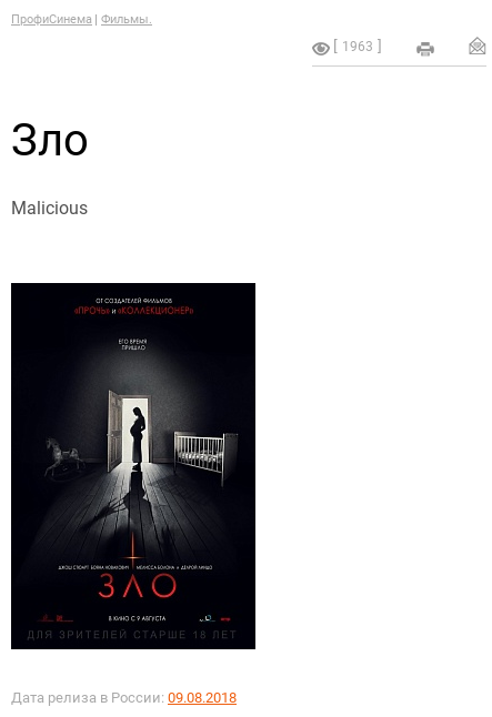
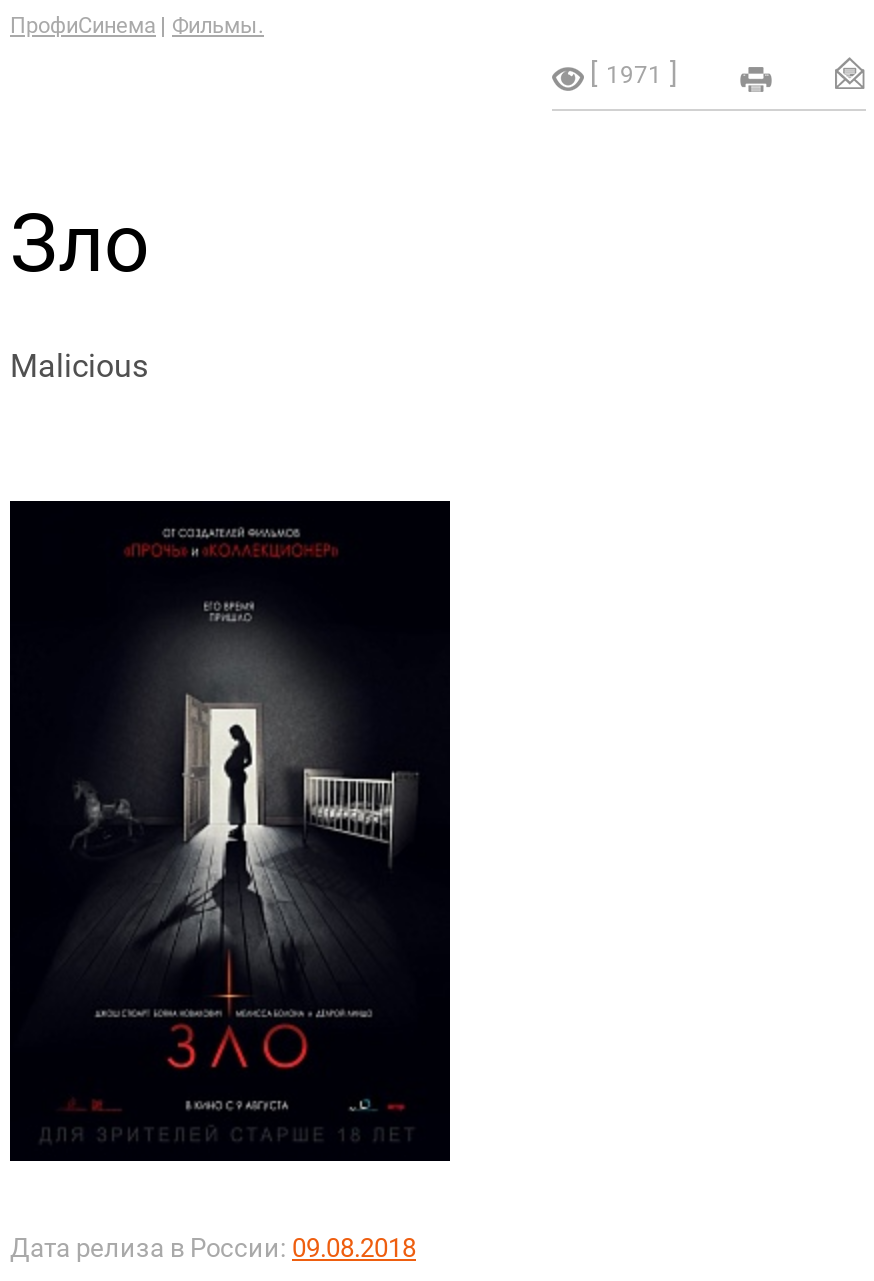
- 1963
+ 1971
